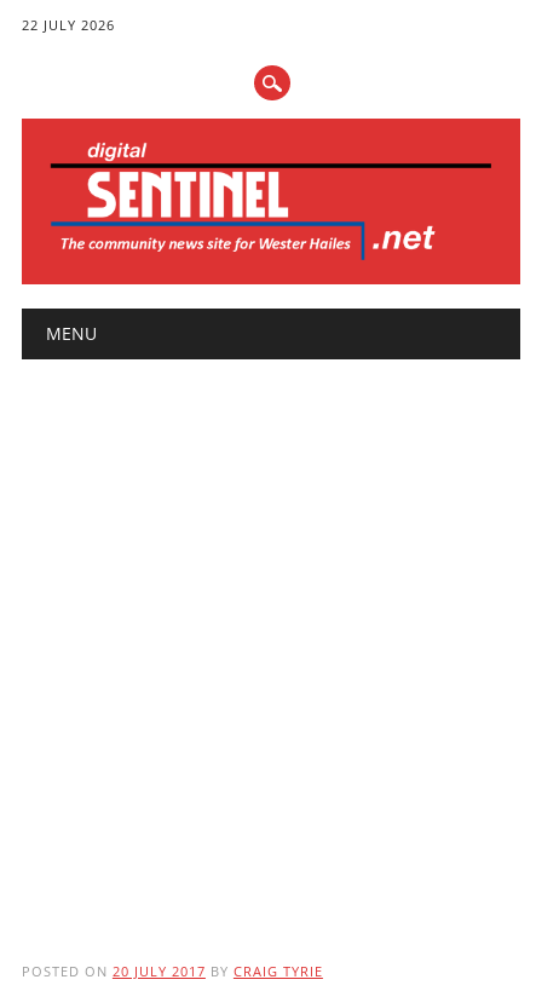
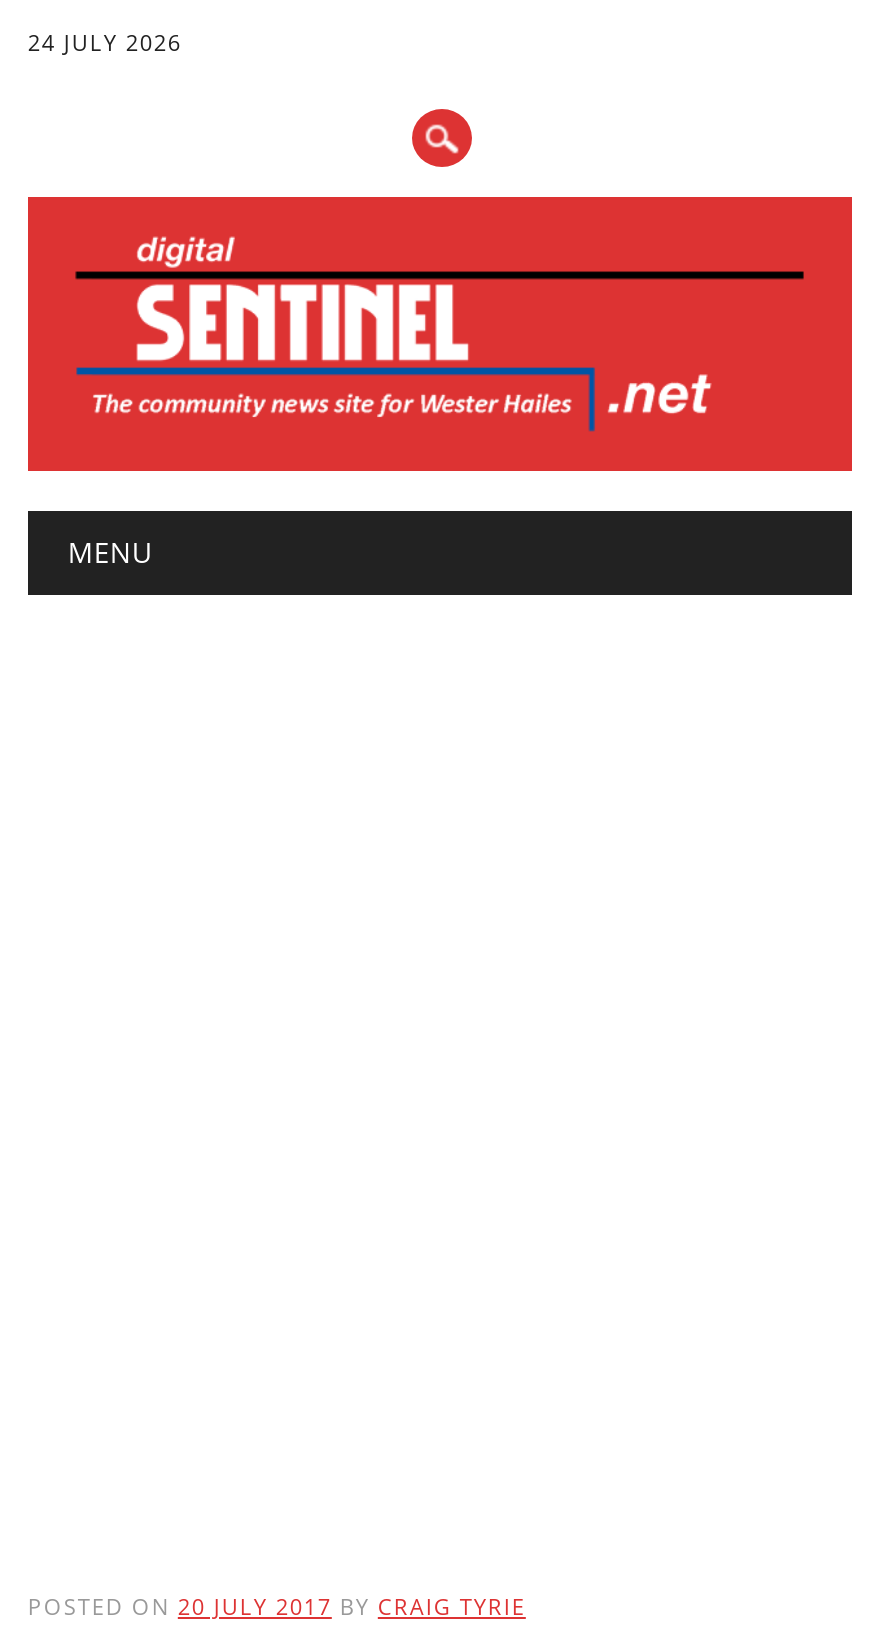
- 22 JULY 2026
+ 24 JULY 2026
